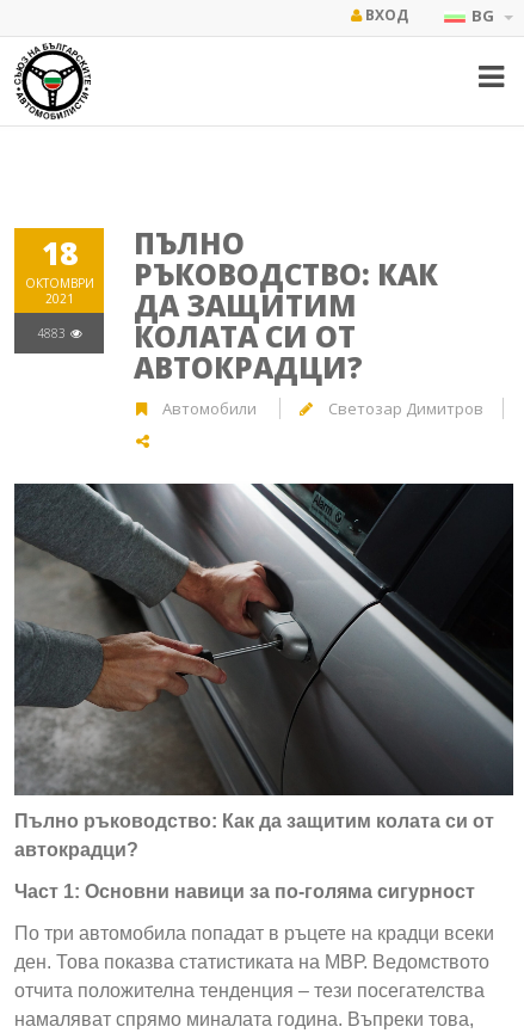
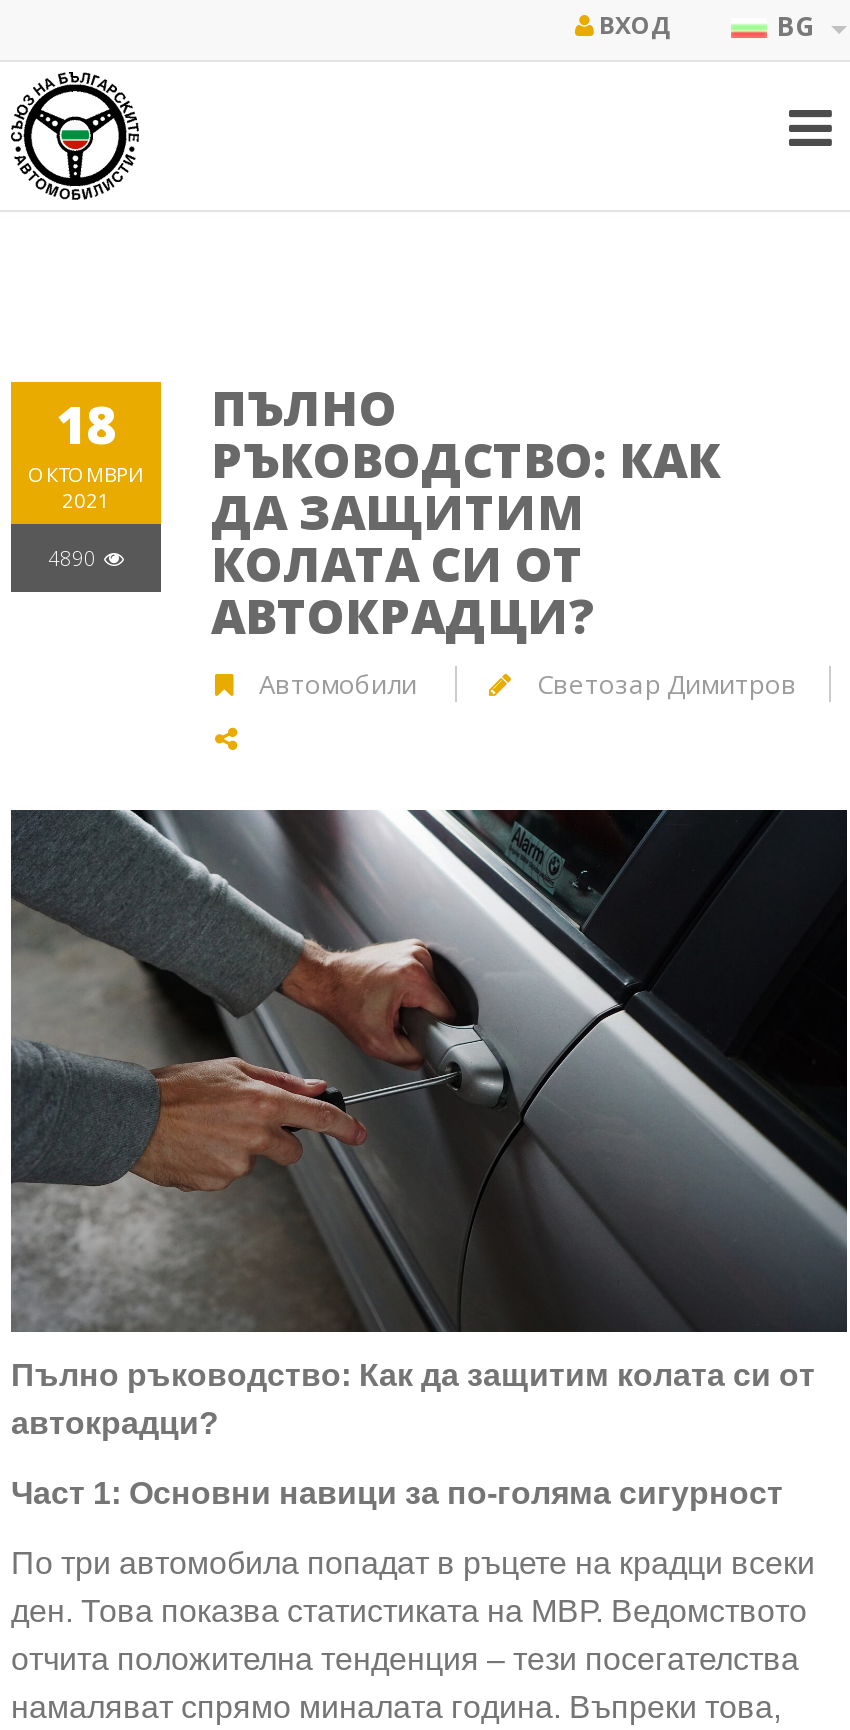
- 4883
+ 4890
